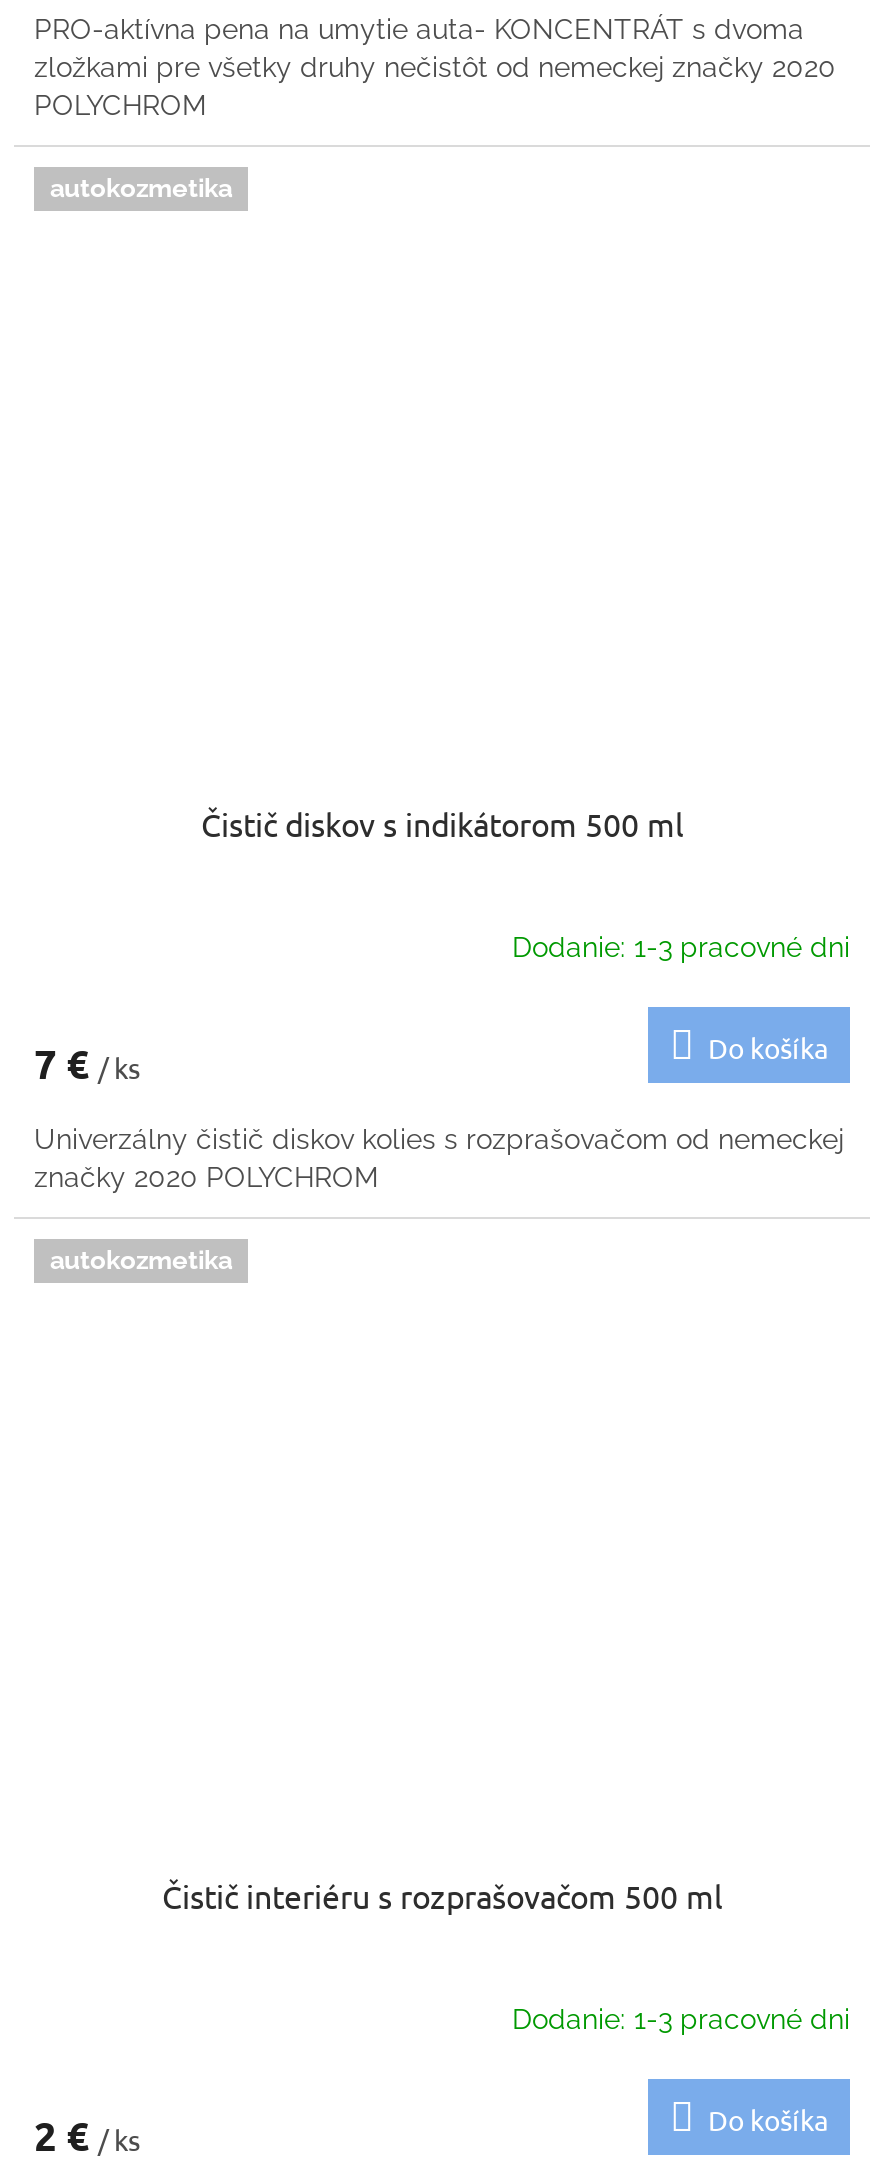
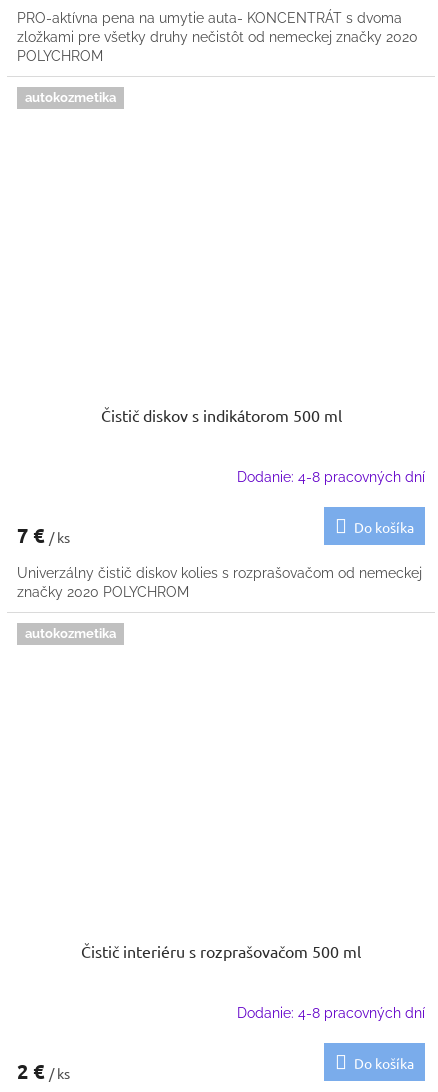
- Dodanie: 1-3 pracovné dni
+ Dodanie: 4-8 pracovných dní

- Dodanie: 1-3 pracovné dni
+ Dodanie: 4-8 pracovných dní
